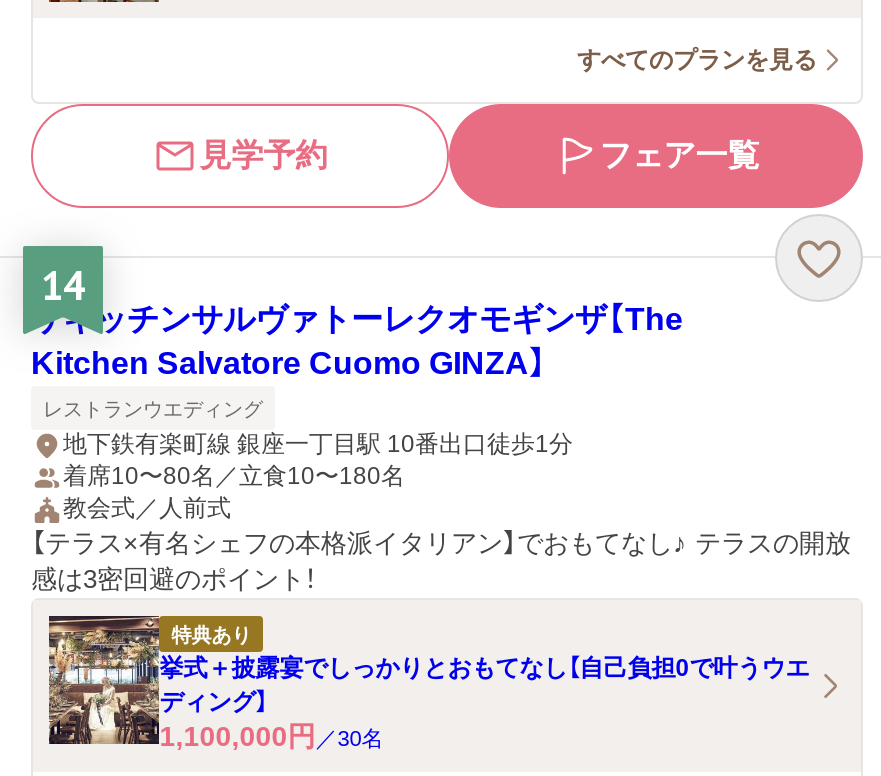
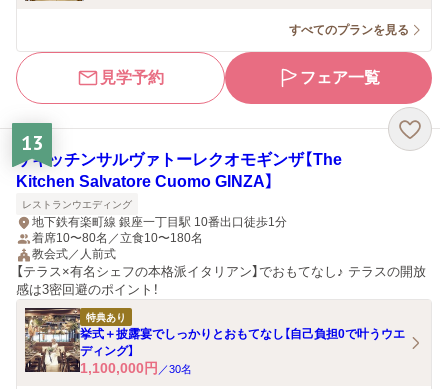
- 14
+ 13
